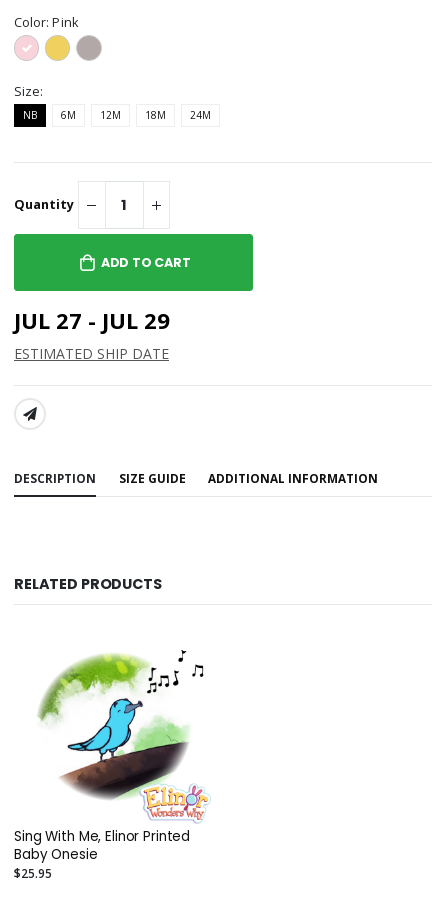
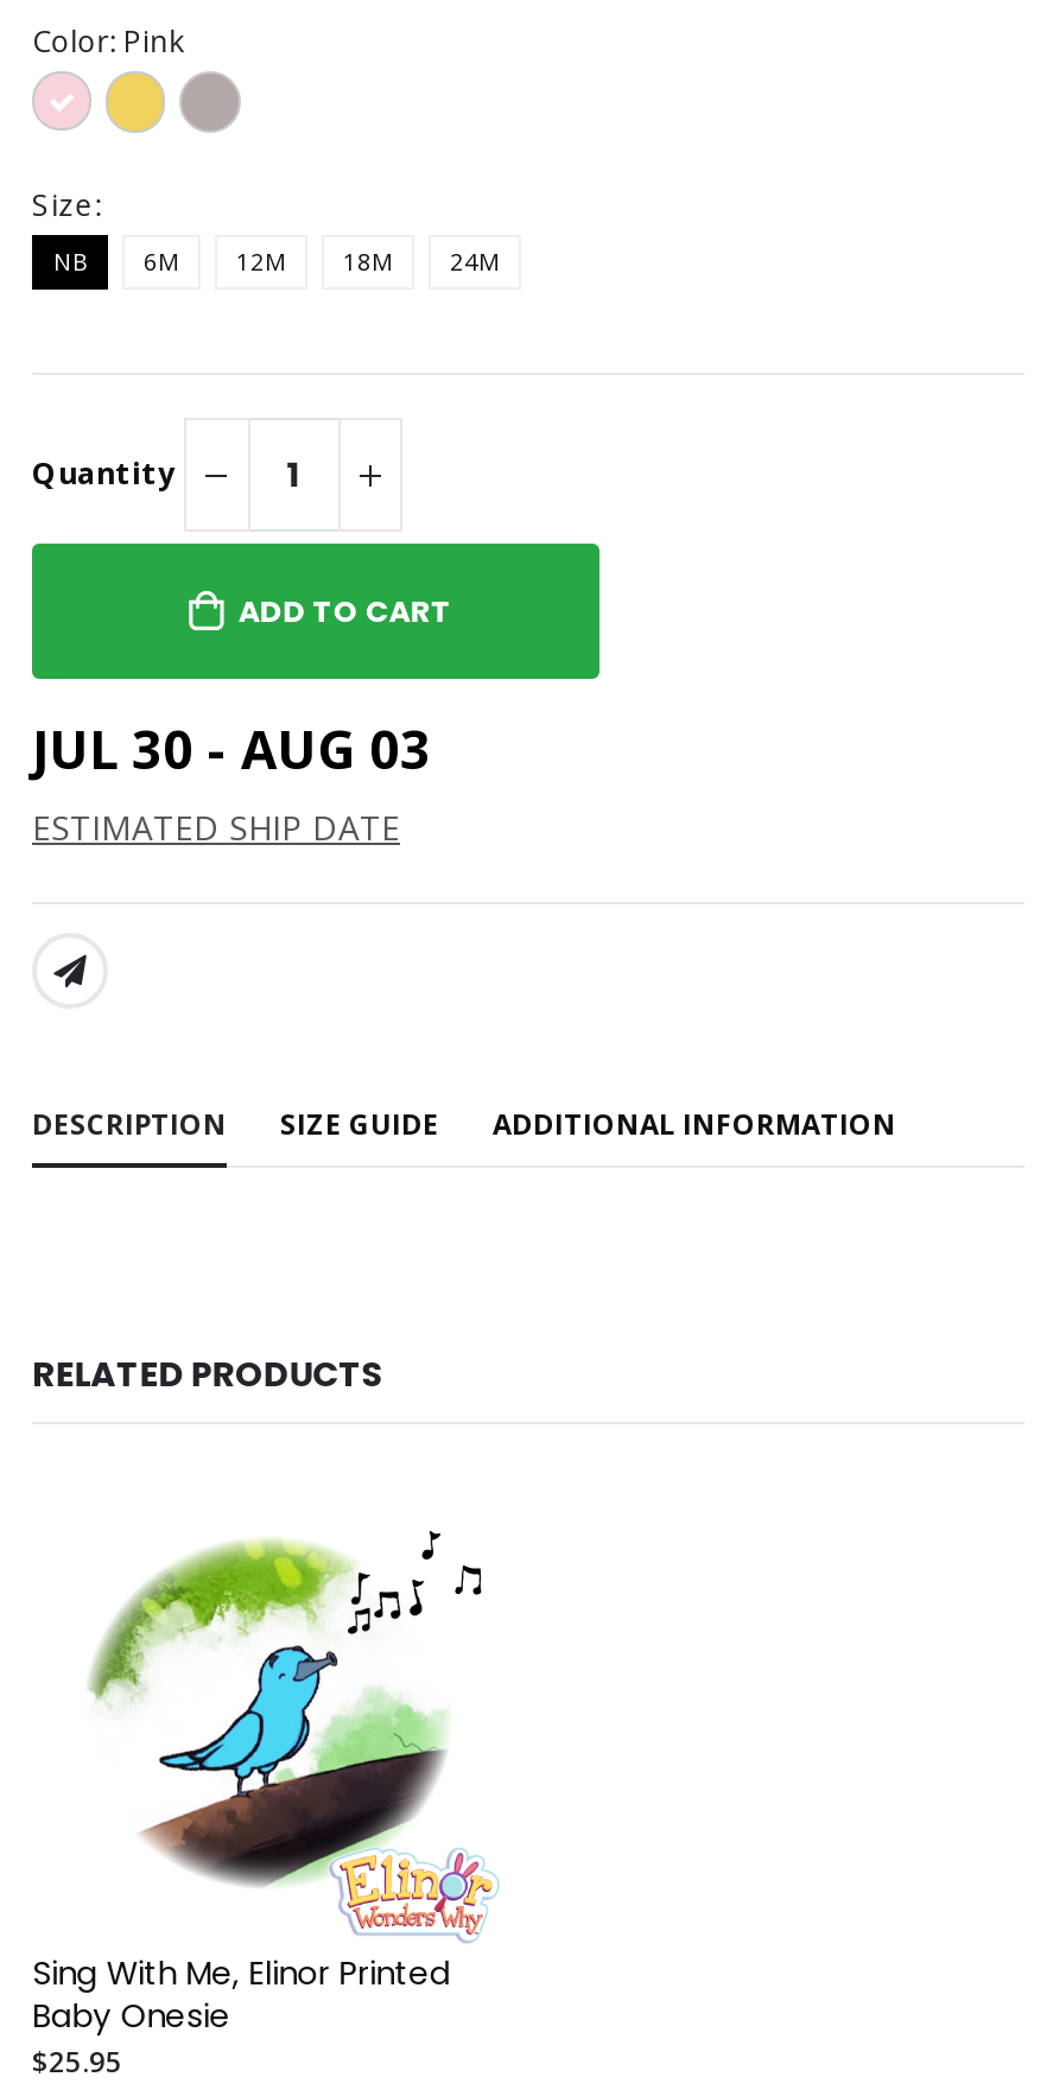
- JUL 27 - JUL 29
+ JUL 30 - AUG 03
